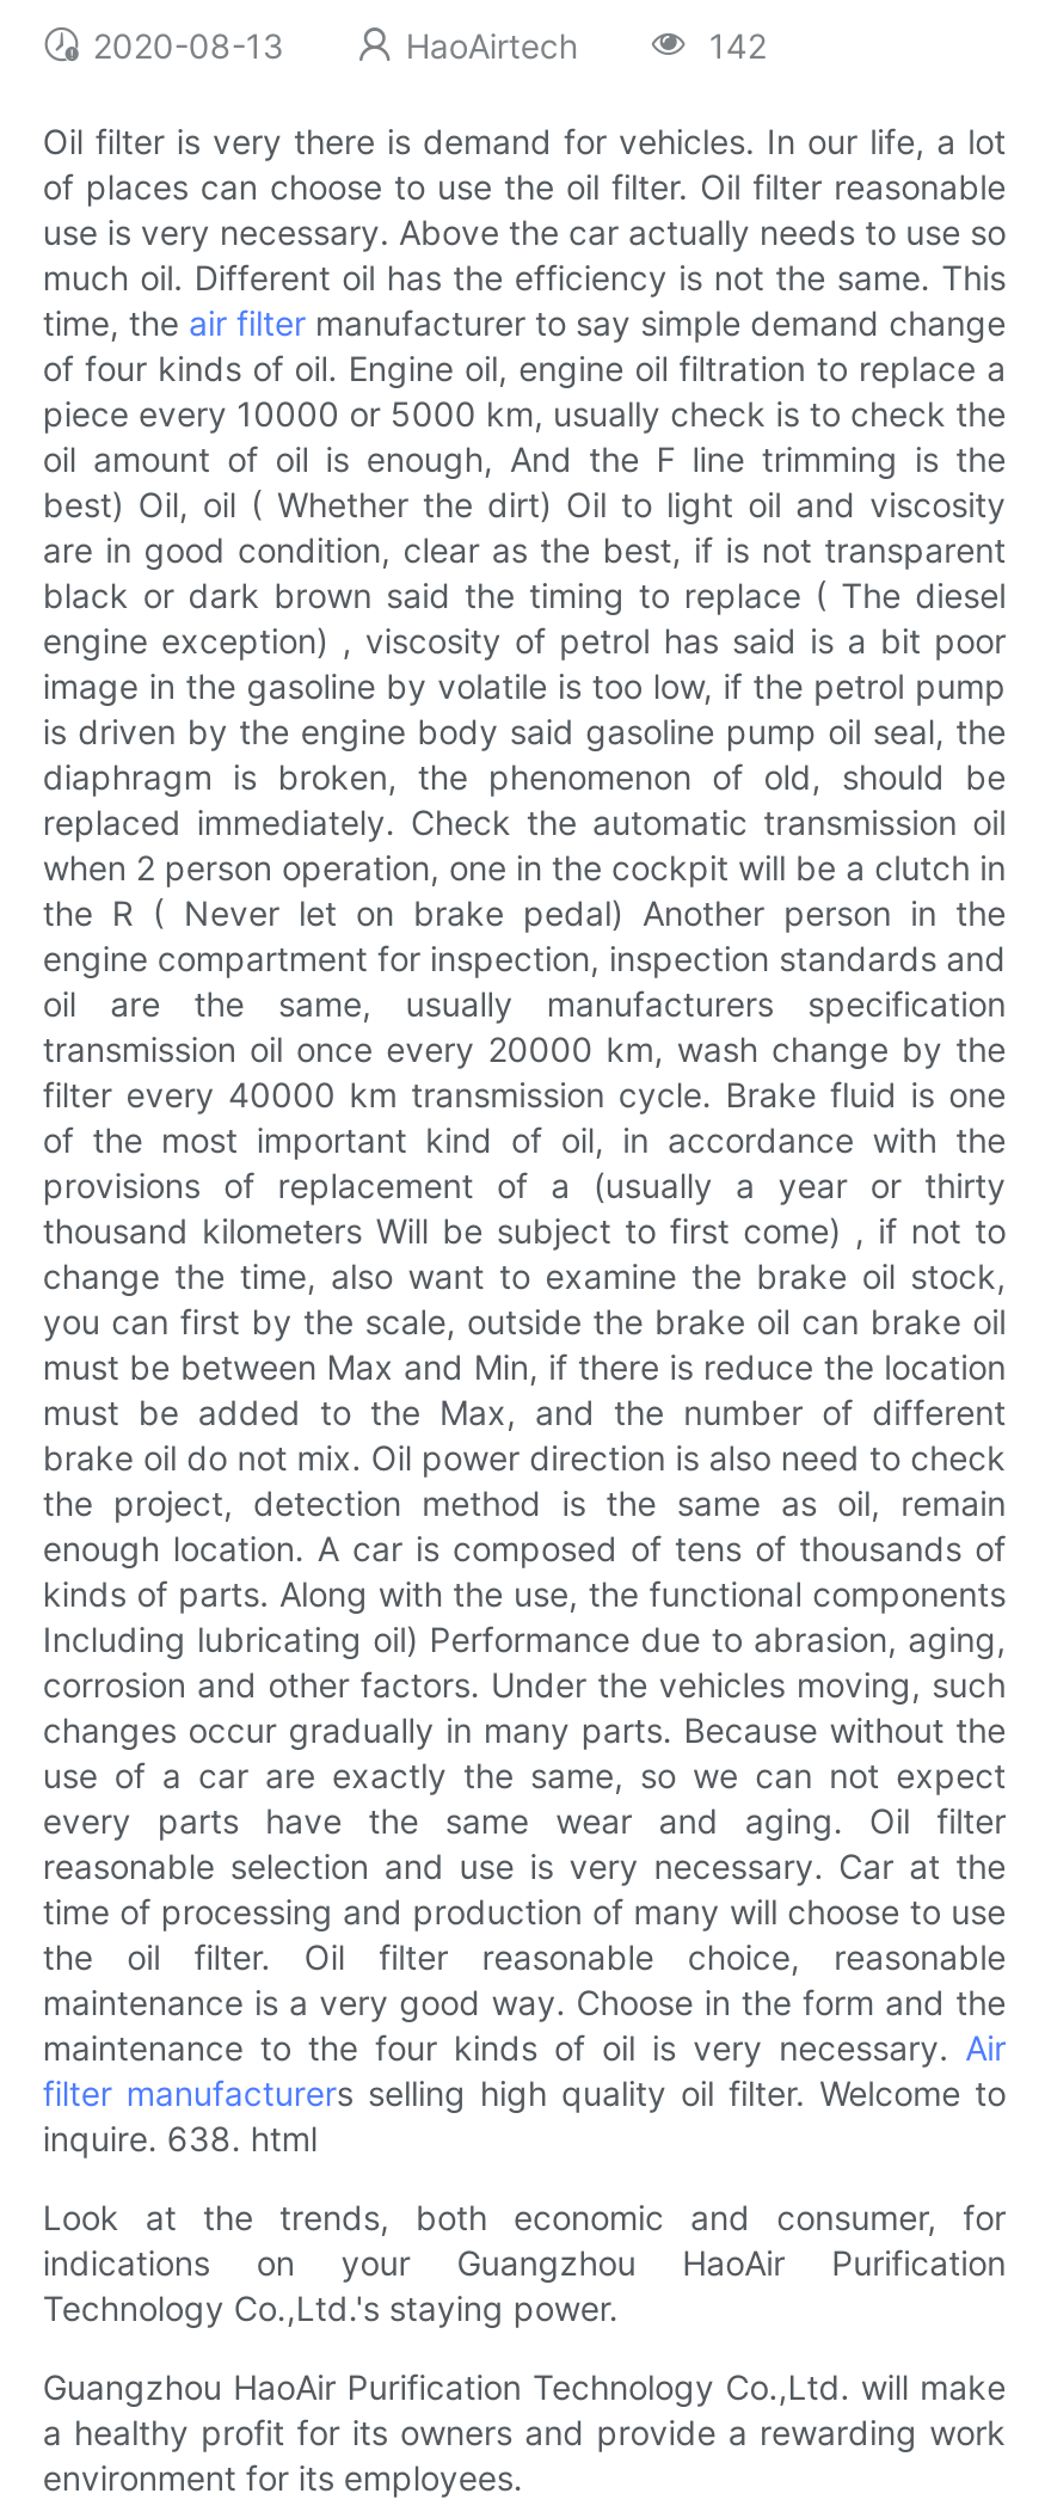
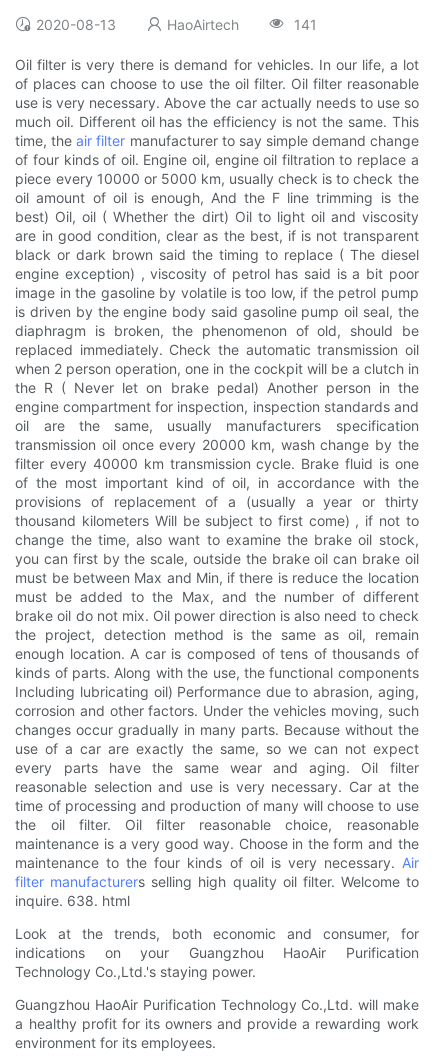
- 142
+ 141
